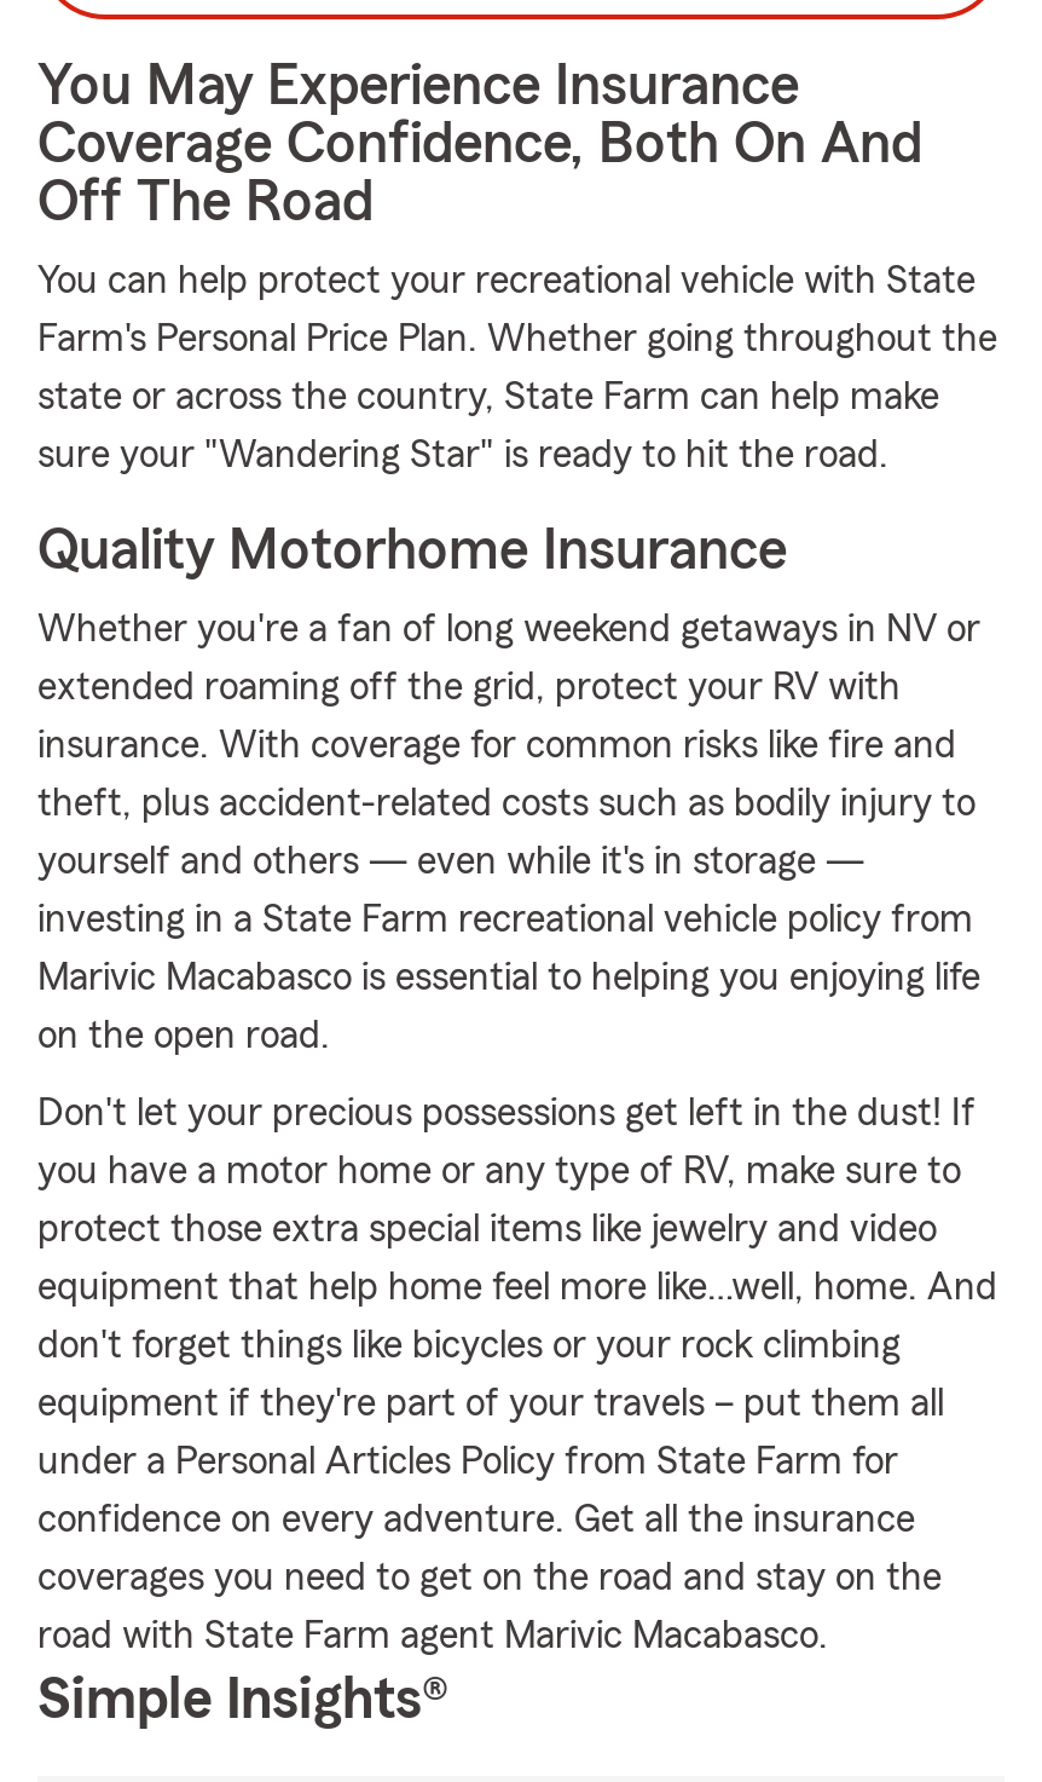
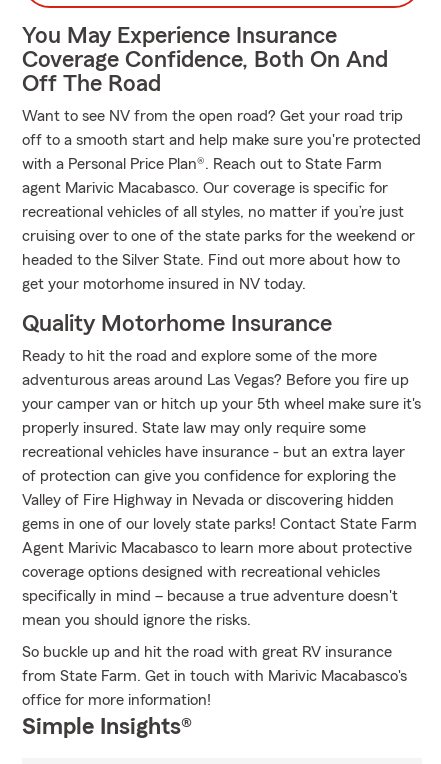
- You can help protect your recreational vehicle with State
- Farm's Personal Price Plan. Whether going throughout the
- state or across the country, State Farm can help make
- sure your "Wandering Star" is ready to hit the road.
+ Want to see NV from the open road? Get your road trip
+ off to a smooth start and help make sure you're protected
+ with a Personal Price Plan®. Reach out to State Farm
+ agent Marivic Macabasco. Our coverage is specific for
+ recreational vehicles of all styles, no matter if you’re just
+ cruising over to one of the state parks for the weekend or
+ headed to the Silver State. Find out more about how to
+ get your motorhome insured in NV today.

moved down: Quality Motorhome Insurance

- Whether you're a fan of long weekend getaways in NV or
- extended roaming off the grid, protect your RV with
- insurance. With coverage for common risks like fire and
- theft, plus accident-related costs such as bodily injury to
- yourself and others — even while it's in storage —
- investing in a State Farm recreational vehicle policy from
- Marivic Macabasco is essential to helping you enjoying life
- on the open road.
- Don't let your precious possessions get left in the dust! If
- you have a motor home or any type of RV, make sure to
- protect those extra special items like jewelry and video
- equipment that help home feel more like…well, home. And
- don't forget things like bicycles or your rock climbing
- equipment if they're part of your travels – put them all
- under a Personal Articles Policy from State Farm for
- confidence on every adventure. Get all the insurance
- coverages you need to get on the road and stay on the
- road with State Farm agent Marivic Macabasco.
+ Ready to hit the road and explore some of the more
+ adventurous areas around Las Vegas? Before you fire up
+ your camper van or hitch up your 5th wheel make sure it's
+ properly insured. State law may only require some
+ recreational vehicles have insurance - but an extra layer
+ of protection can give you confidence for exploring the
+ Valley of Fire Highway in Nevada or discovering hidden
+ gems in one of our lovely state parks! Contact State Farm
+ Agent Marivic Macabasco to learn more about protective
+ coverage options designed with recreational vehicles
+ specifically in mind – because a true adventure doesn't
+ mean you should ignore the risks.
+ So buckle up and hit the road with great RV insurance
+ from State Farm. Get in touch with Marivic Macabasco's
+ office for more information!
